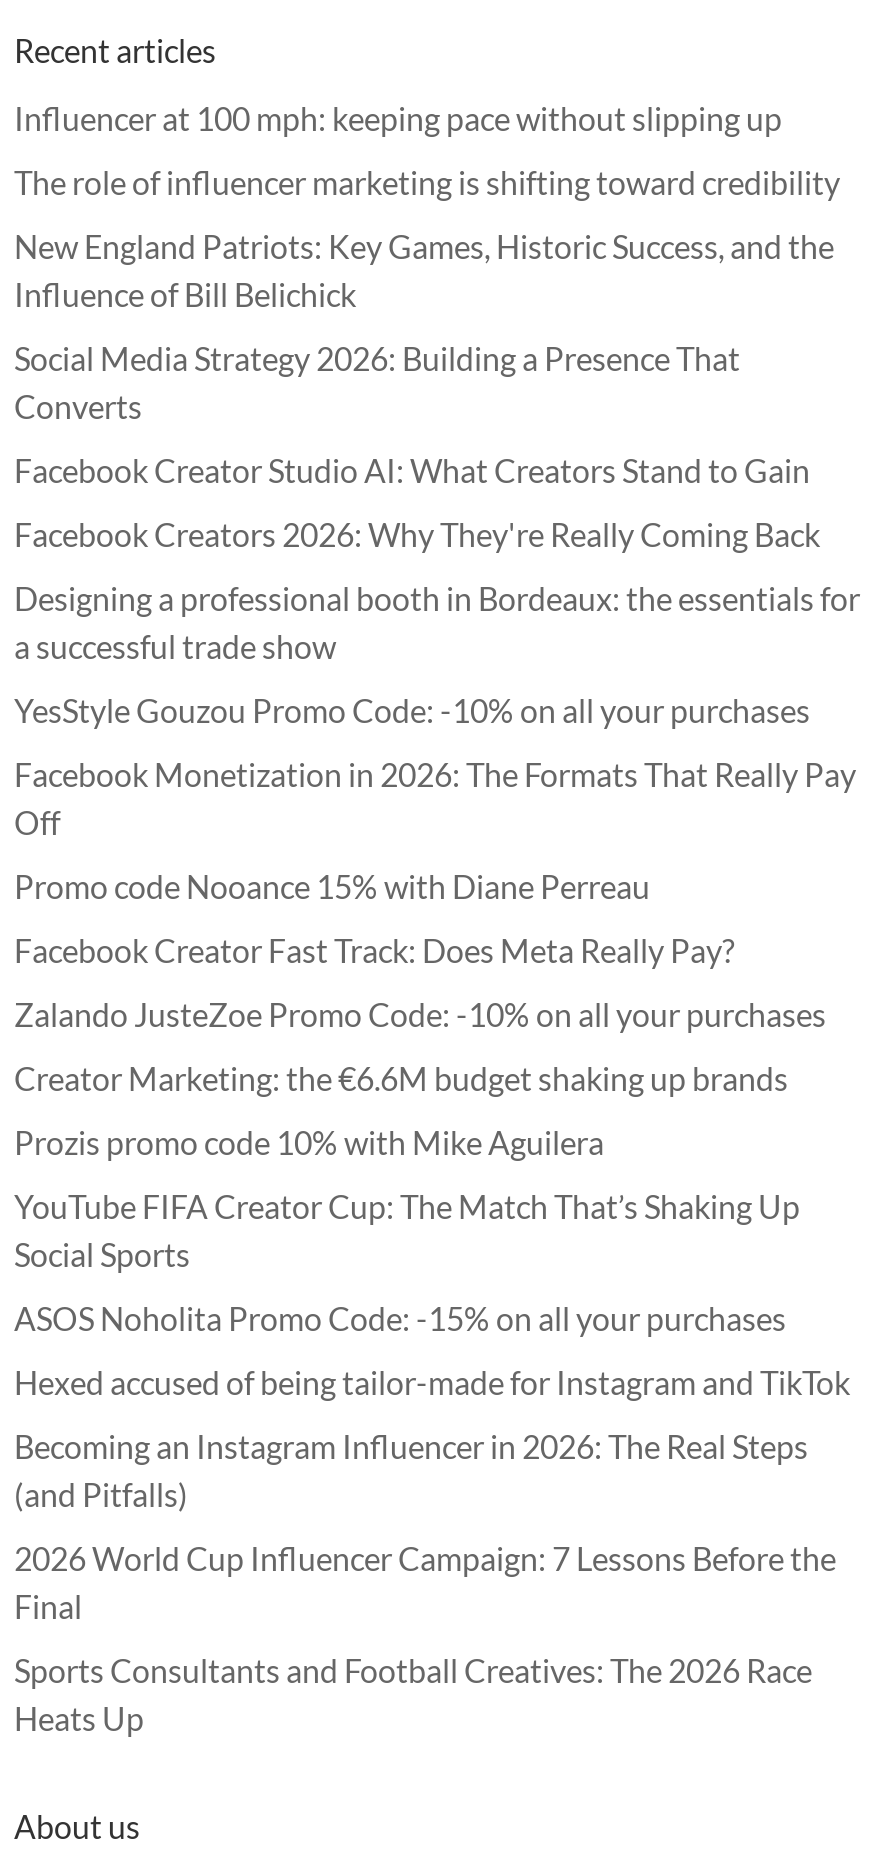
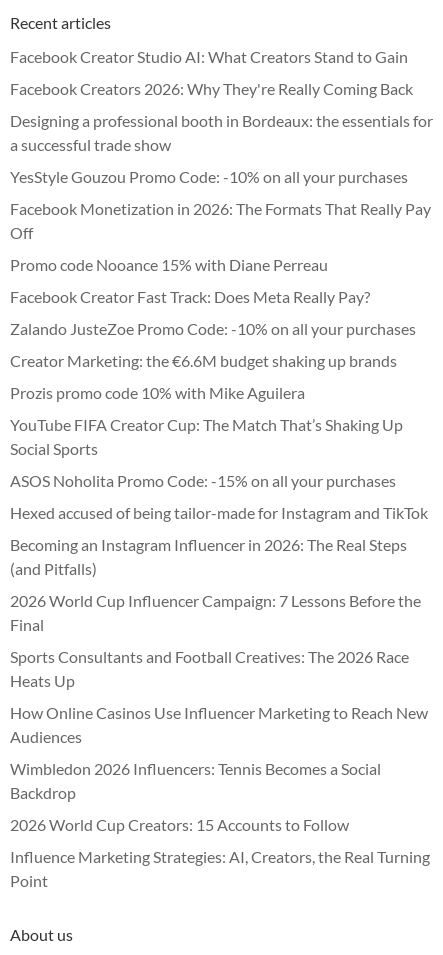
- Influencer at 100 mph: keeping pace without slipping up
- The role of influencer marketing is shifting toward credibility
- New England Patriots: Key Games, Historic Success, and the
- Influence of Bill Belichick
- Social Media Strategy 2026: Building a Presence That
- Converts

moved up: Facebook Creator Studio AI: What Creators Stand to Gain | Facebook Creators 2026: Why They're Really Coming Back | Designing a professional booth in Bordeaux: the essentials for | ... | Sports Consultants and Football Creatives: The 2026 Race | Heats Up

+ How Online Casinos Use Influencer Marketing to Reach New
+ Audiences
+ Wimbledon 2026 Influencers: Tennis Becomes a Social
+ Backdrop
+ 2026 World Cup Creators: 15 Accounts to Follow
+ Influence Marketing Strategies: AI, Creators, the Real Turning
+ Point
